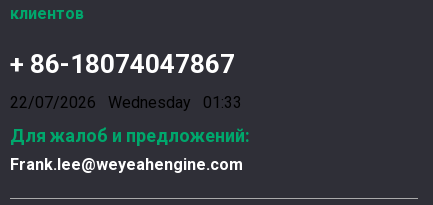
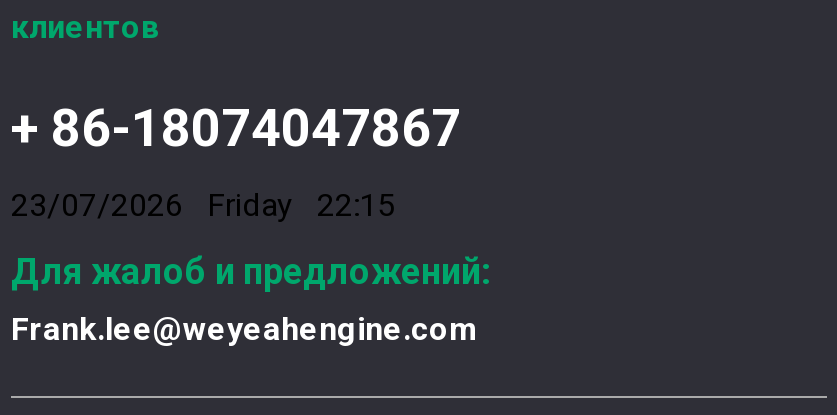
- 22/07/2026 Wednesday 01:33
+ 23/07/2026 Friday 22:15
